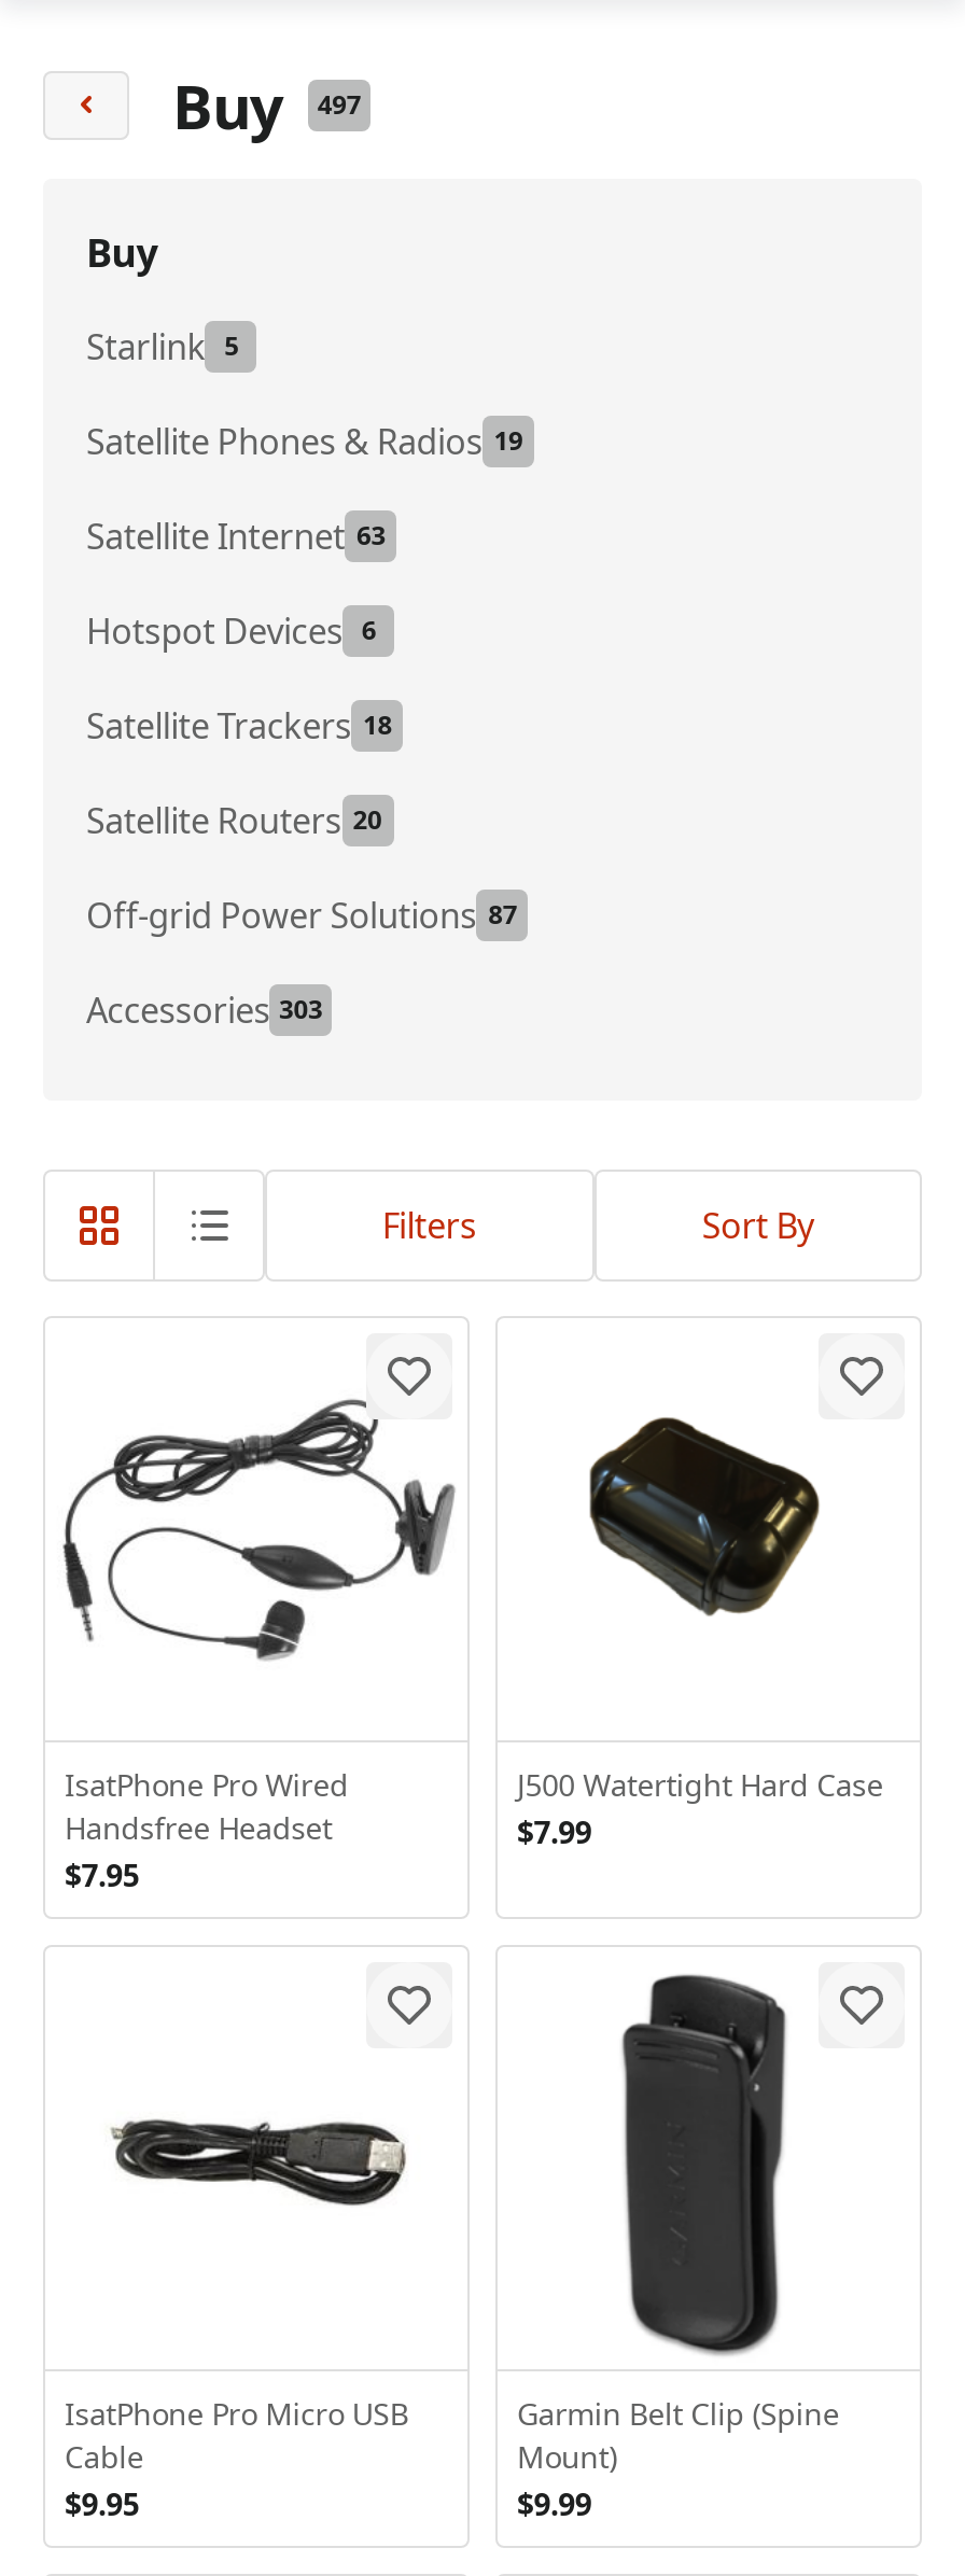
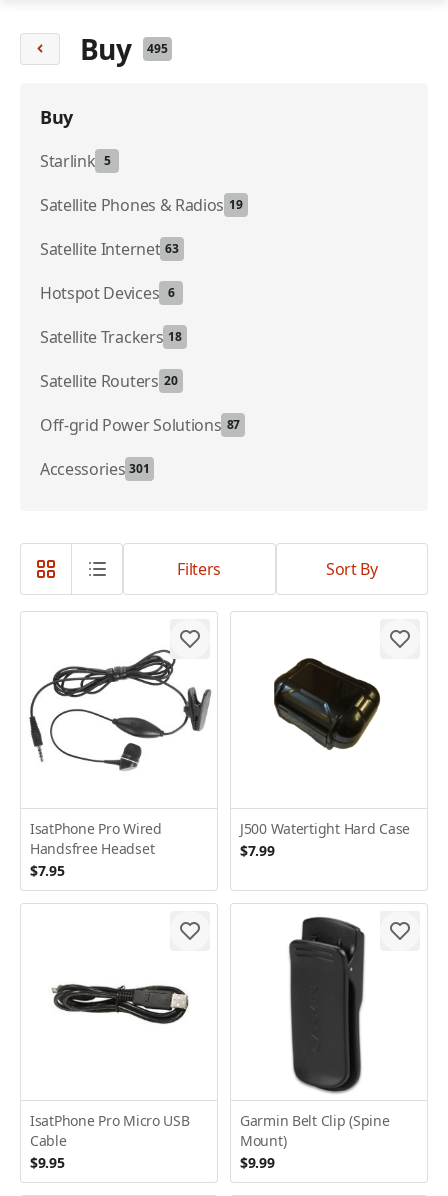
- Buy 497
+ Buy 495

- Accessories 303
+ Accessories 301
